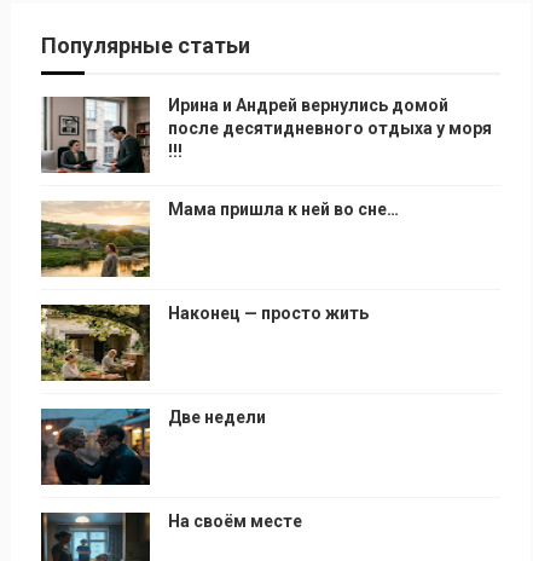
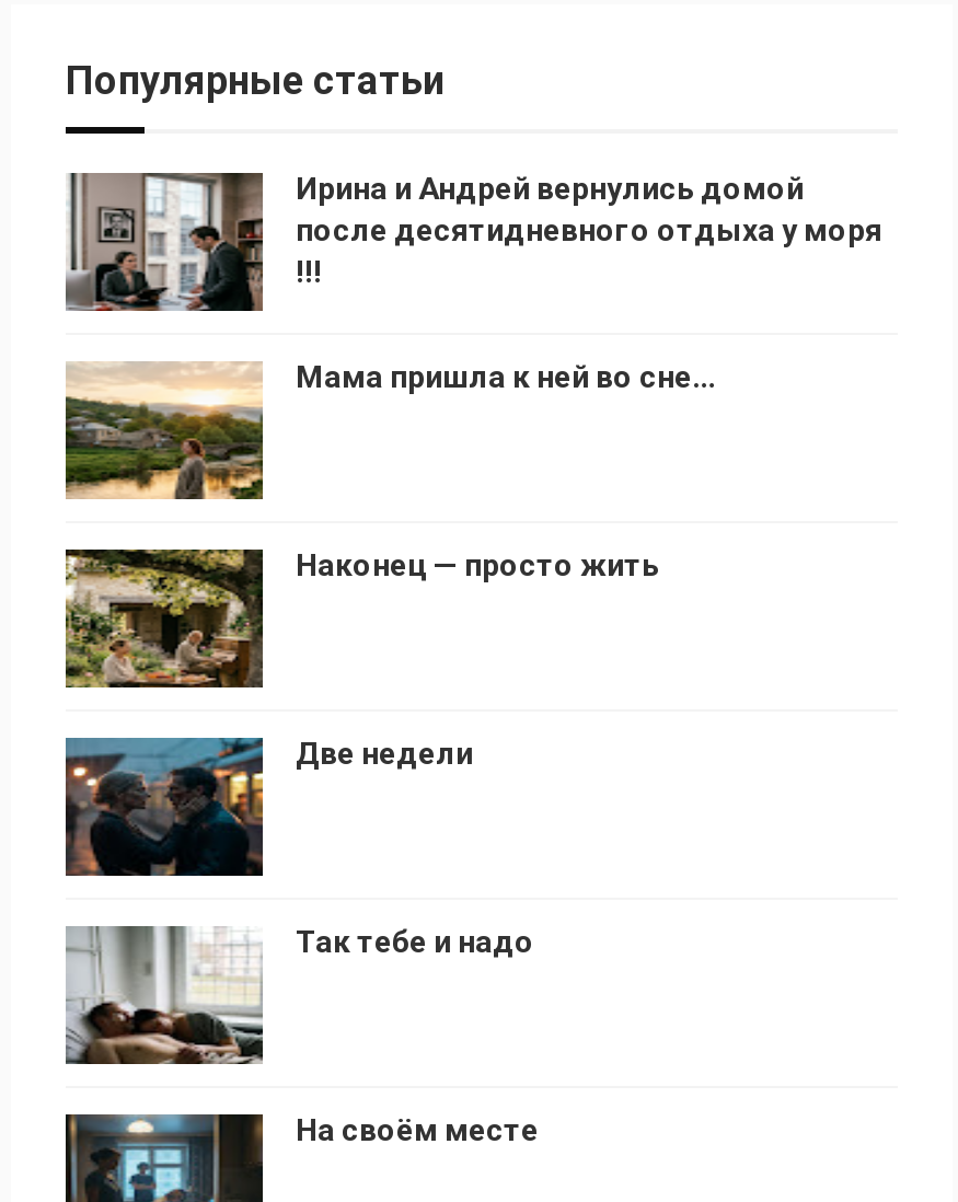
+ [image]
+ Так тебе и надо
